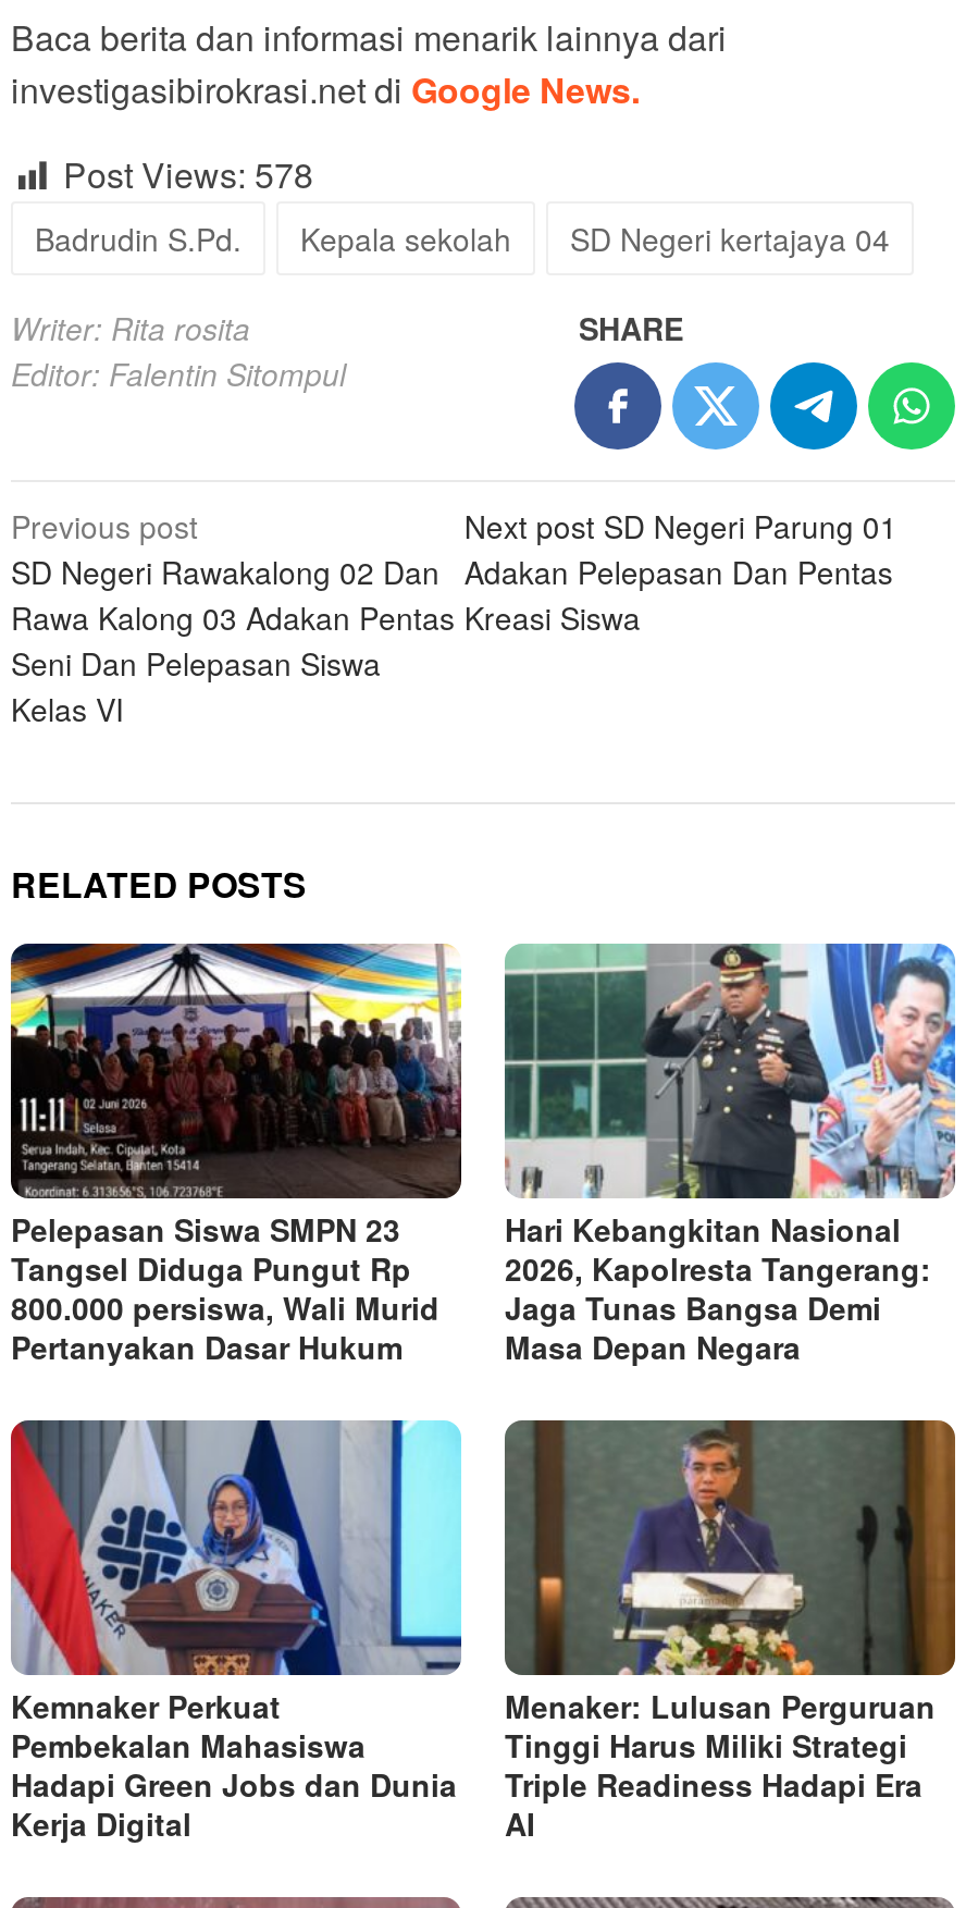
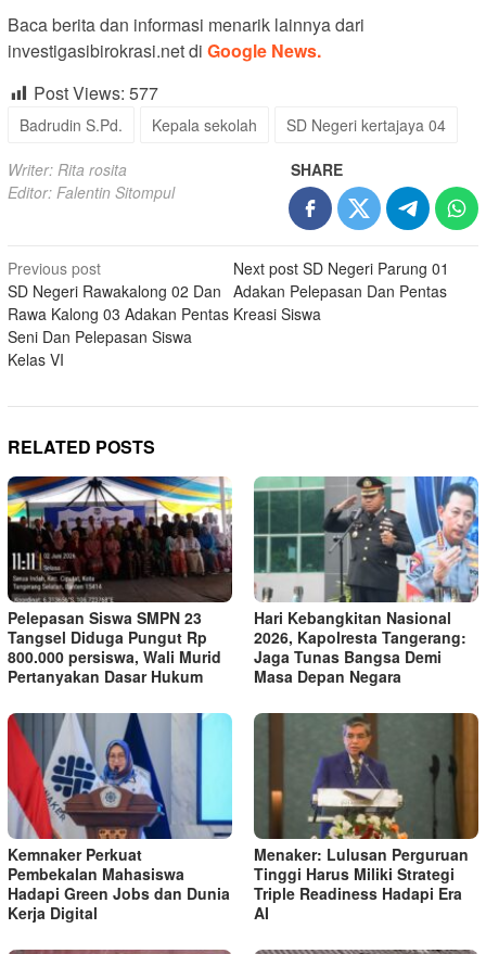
- Post Views: 578
+ Post Views: 577
